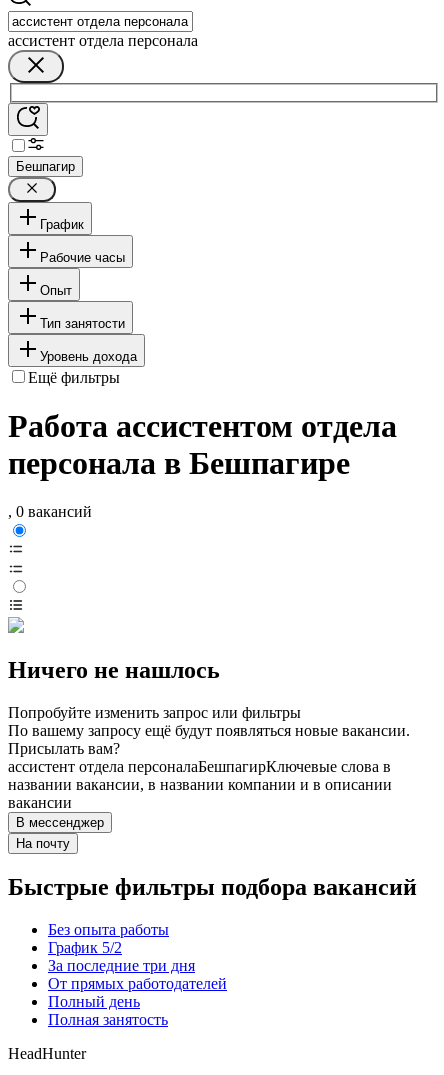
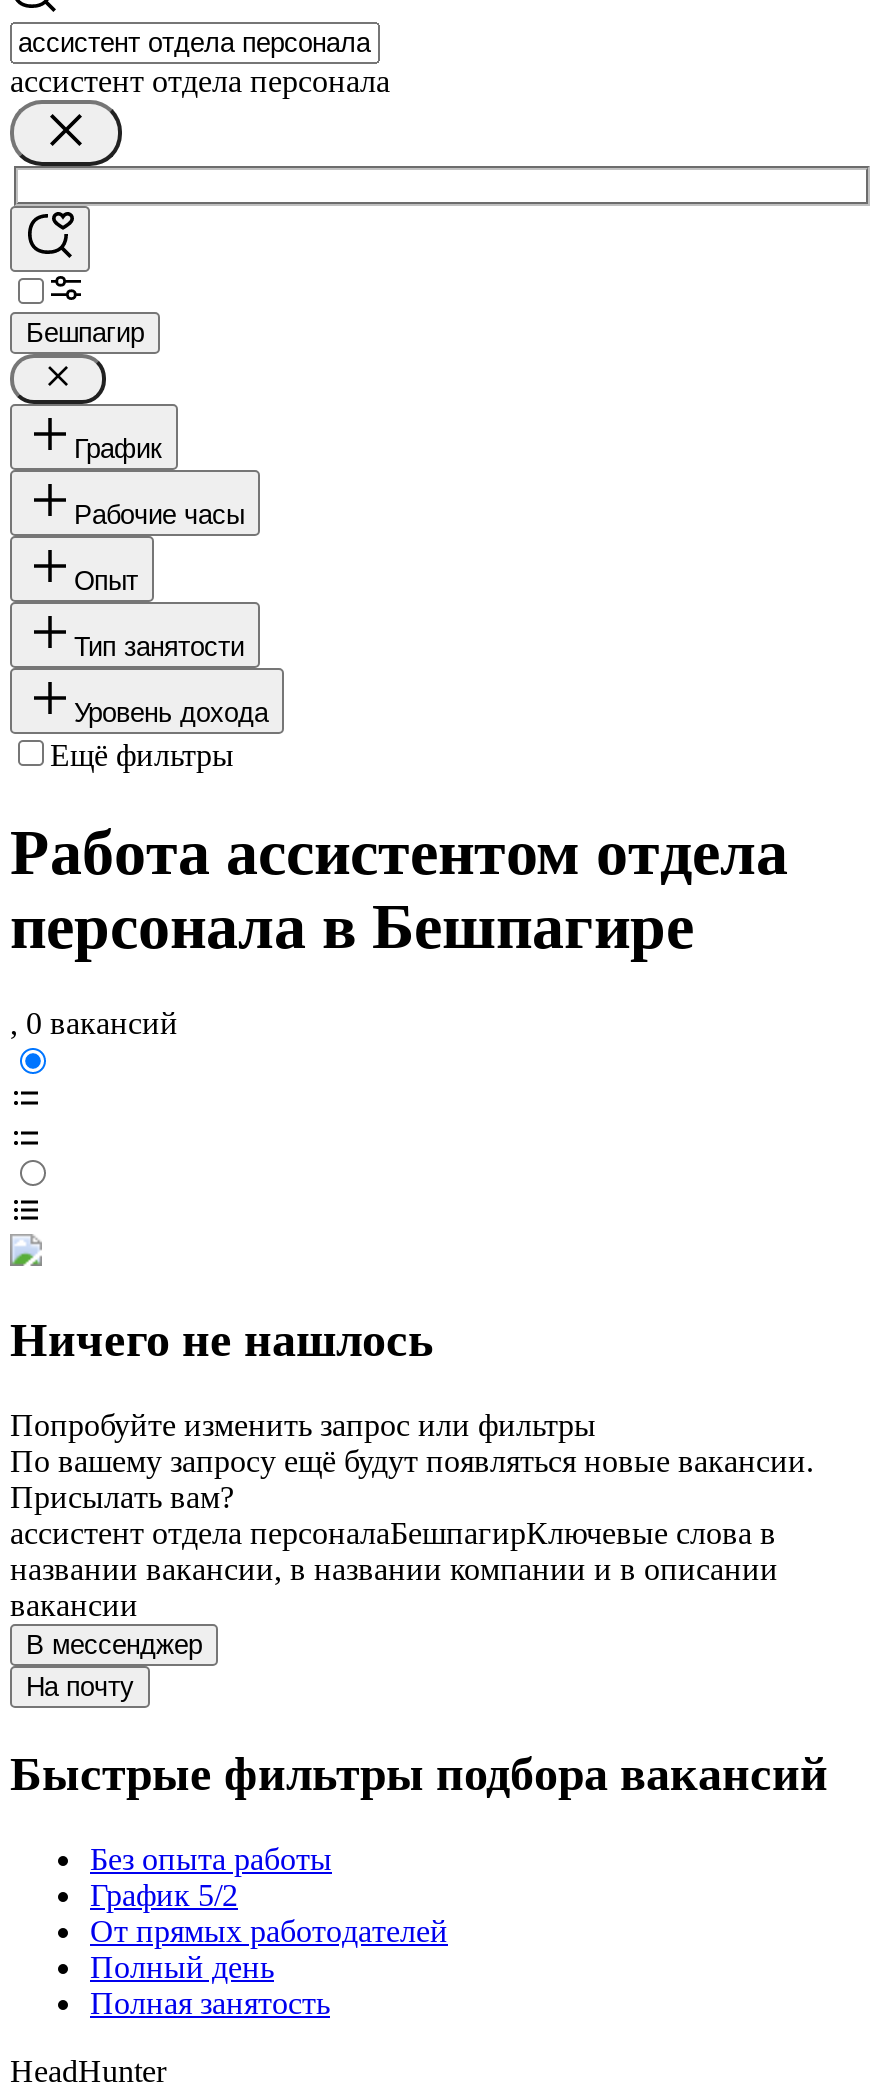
- За последние три дня
